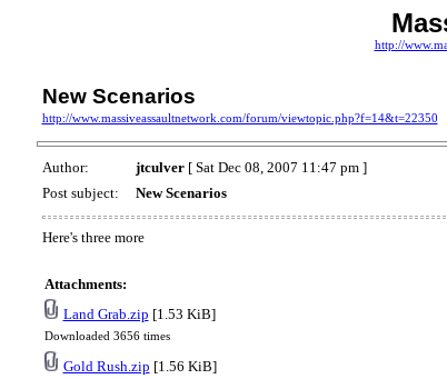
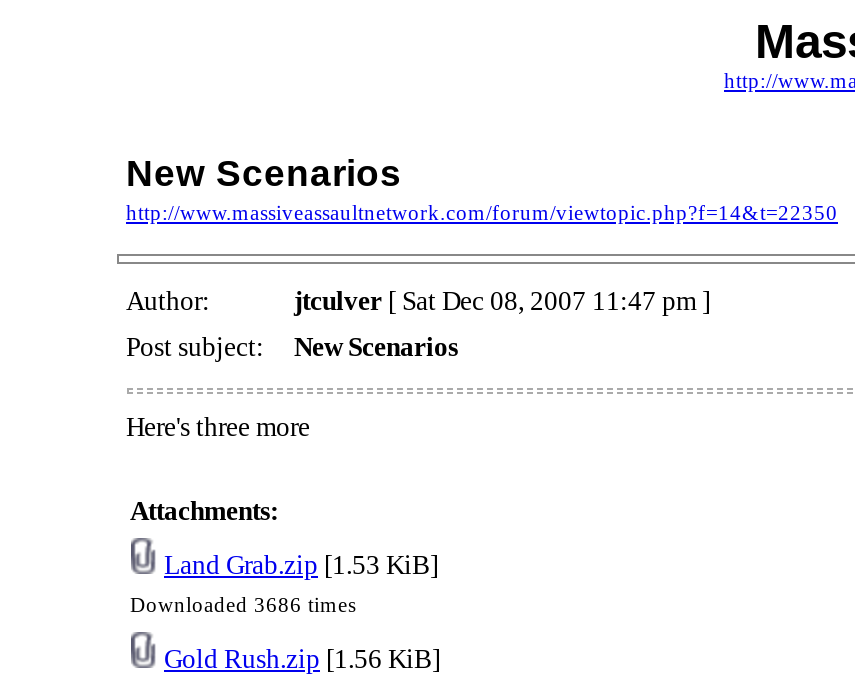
- Downloaded 3656 times
+ Downloaded 3686 times
